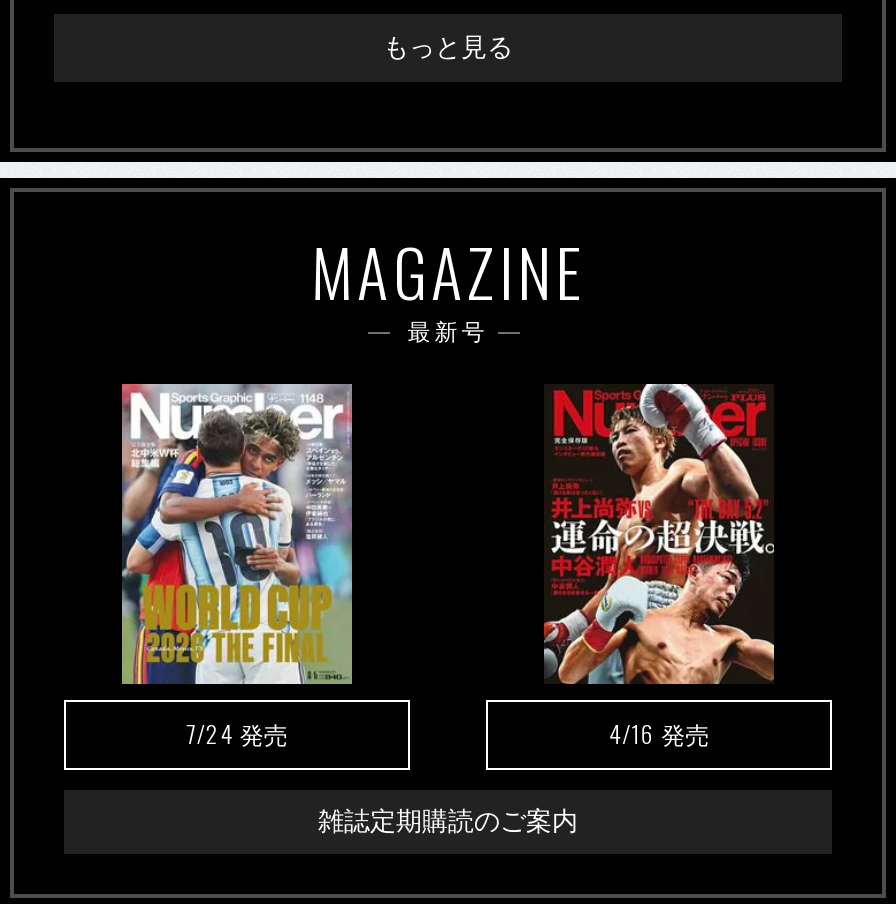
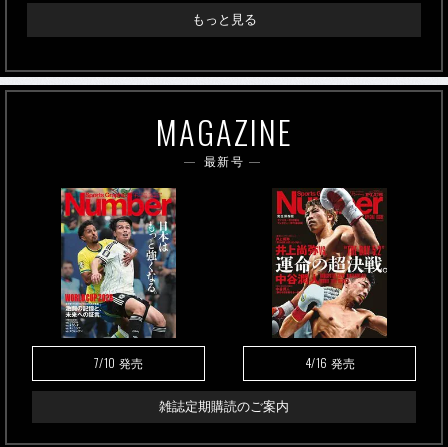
- [image]
- 7/24発売
+ [image]
+ 7/10発売
